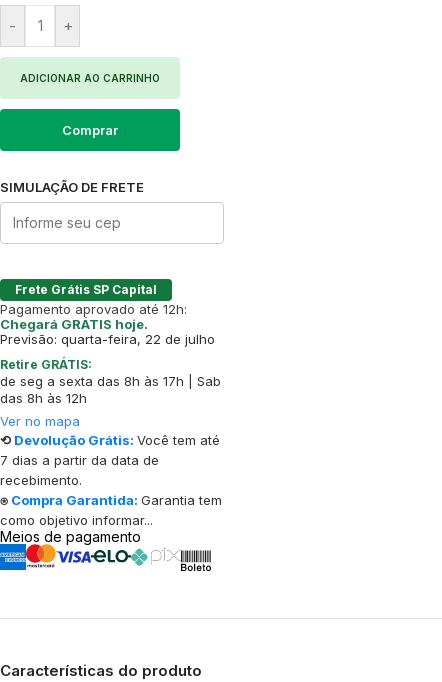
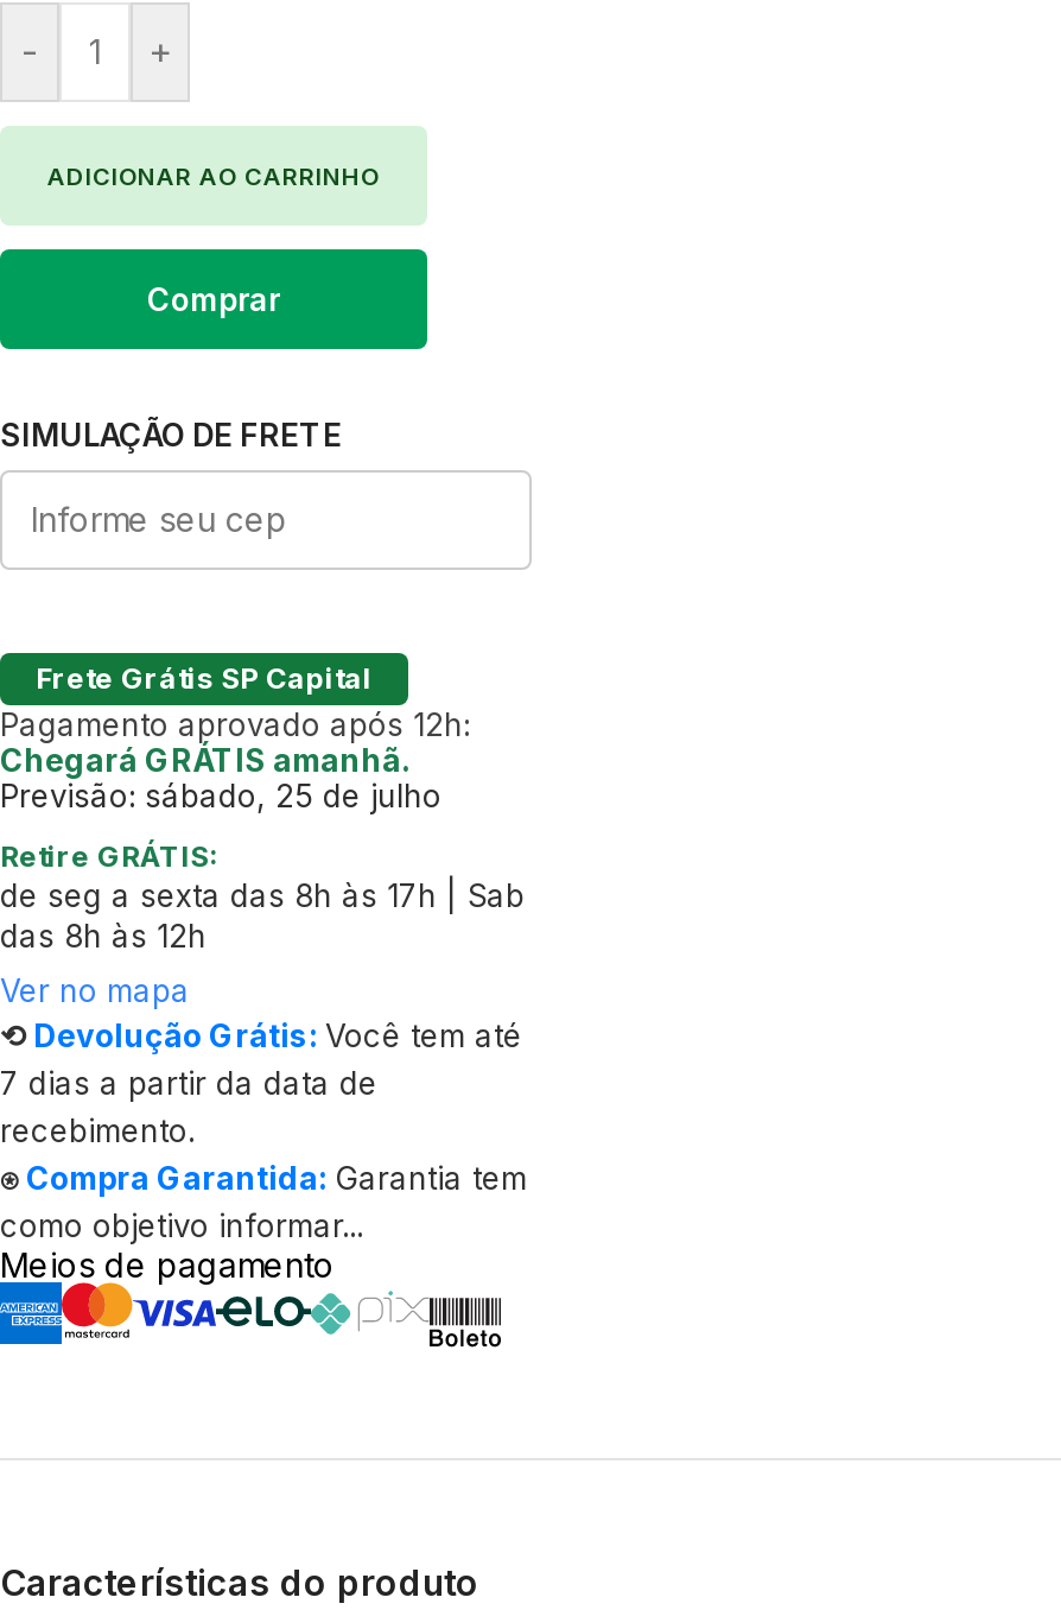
- Pagamento aprovado até 12h:
+ Pagamento aprovado após 12h:

- Chegará GRÁTIS hoje.
+ Chegará GRÁTIS amanhã.

- Previsão: quarta-feira, 22 de julho
+ Previsão: sábado, 25 de julho
